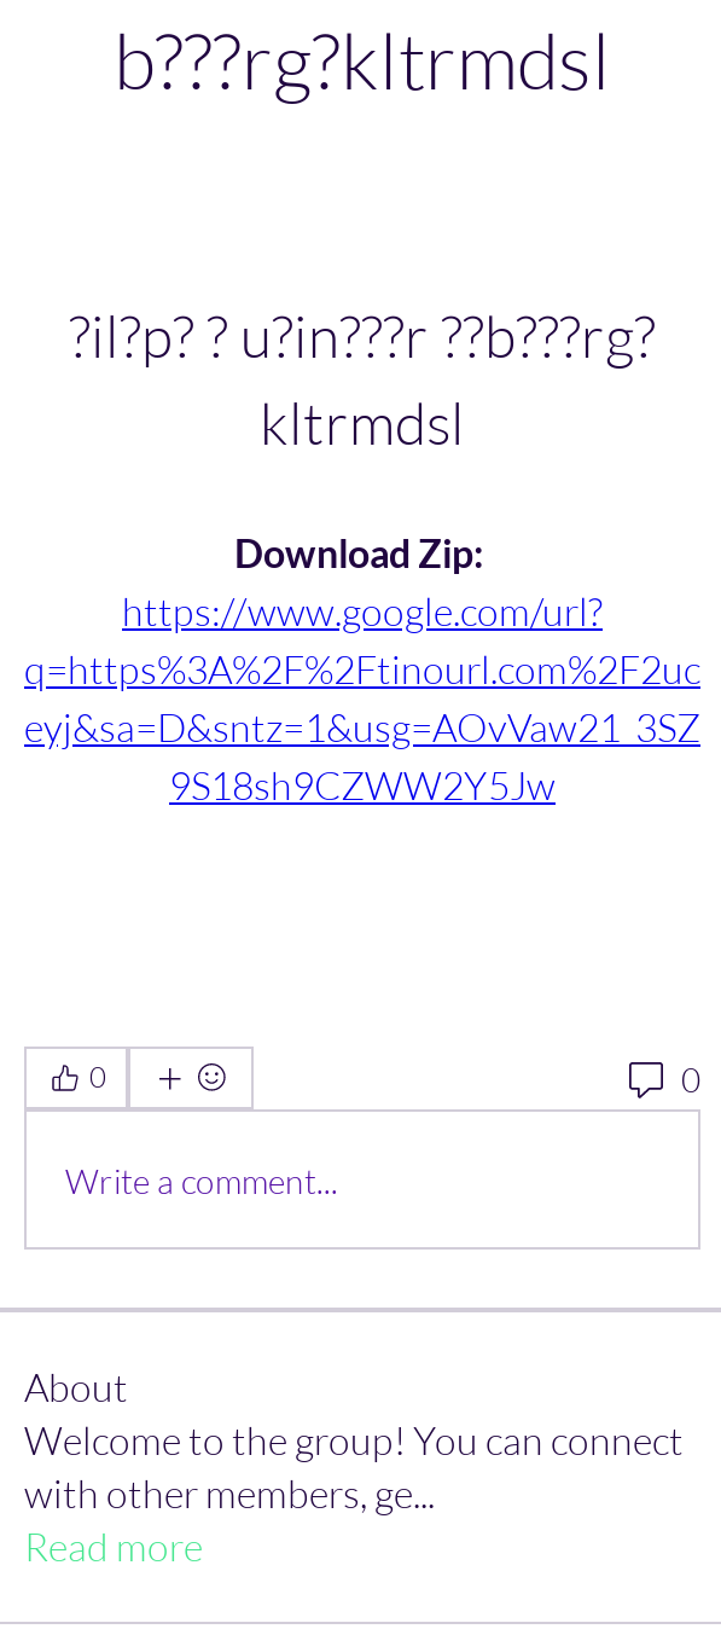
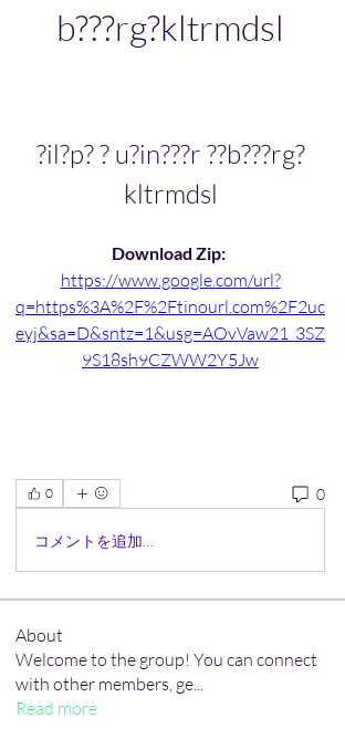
- Write a comment...
+ コメントを追加…
